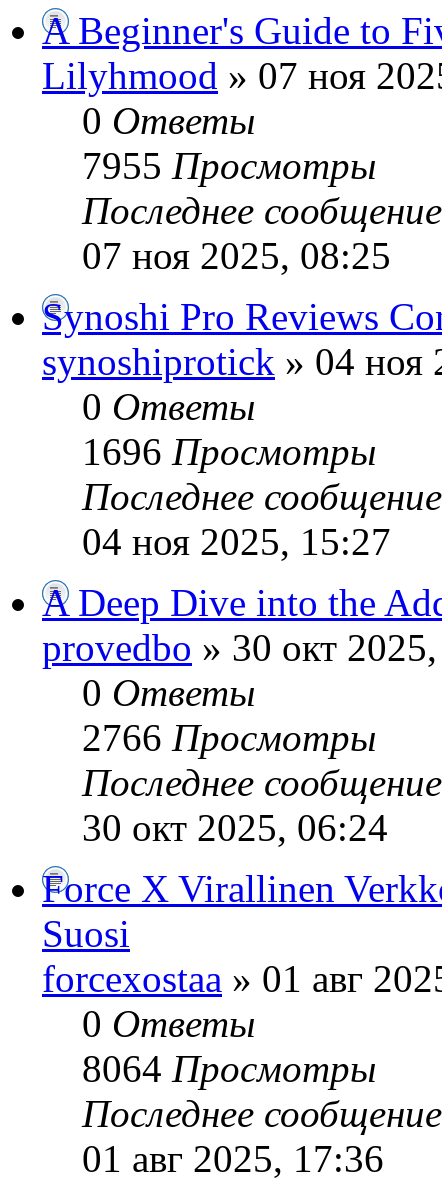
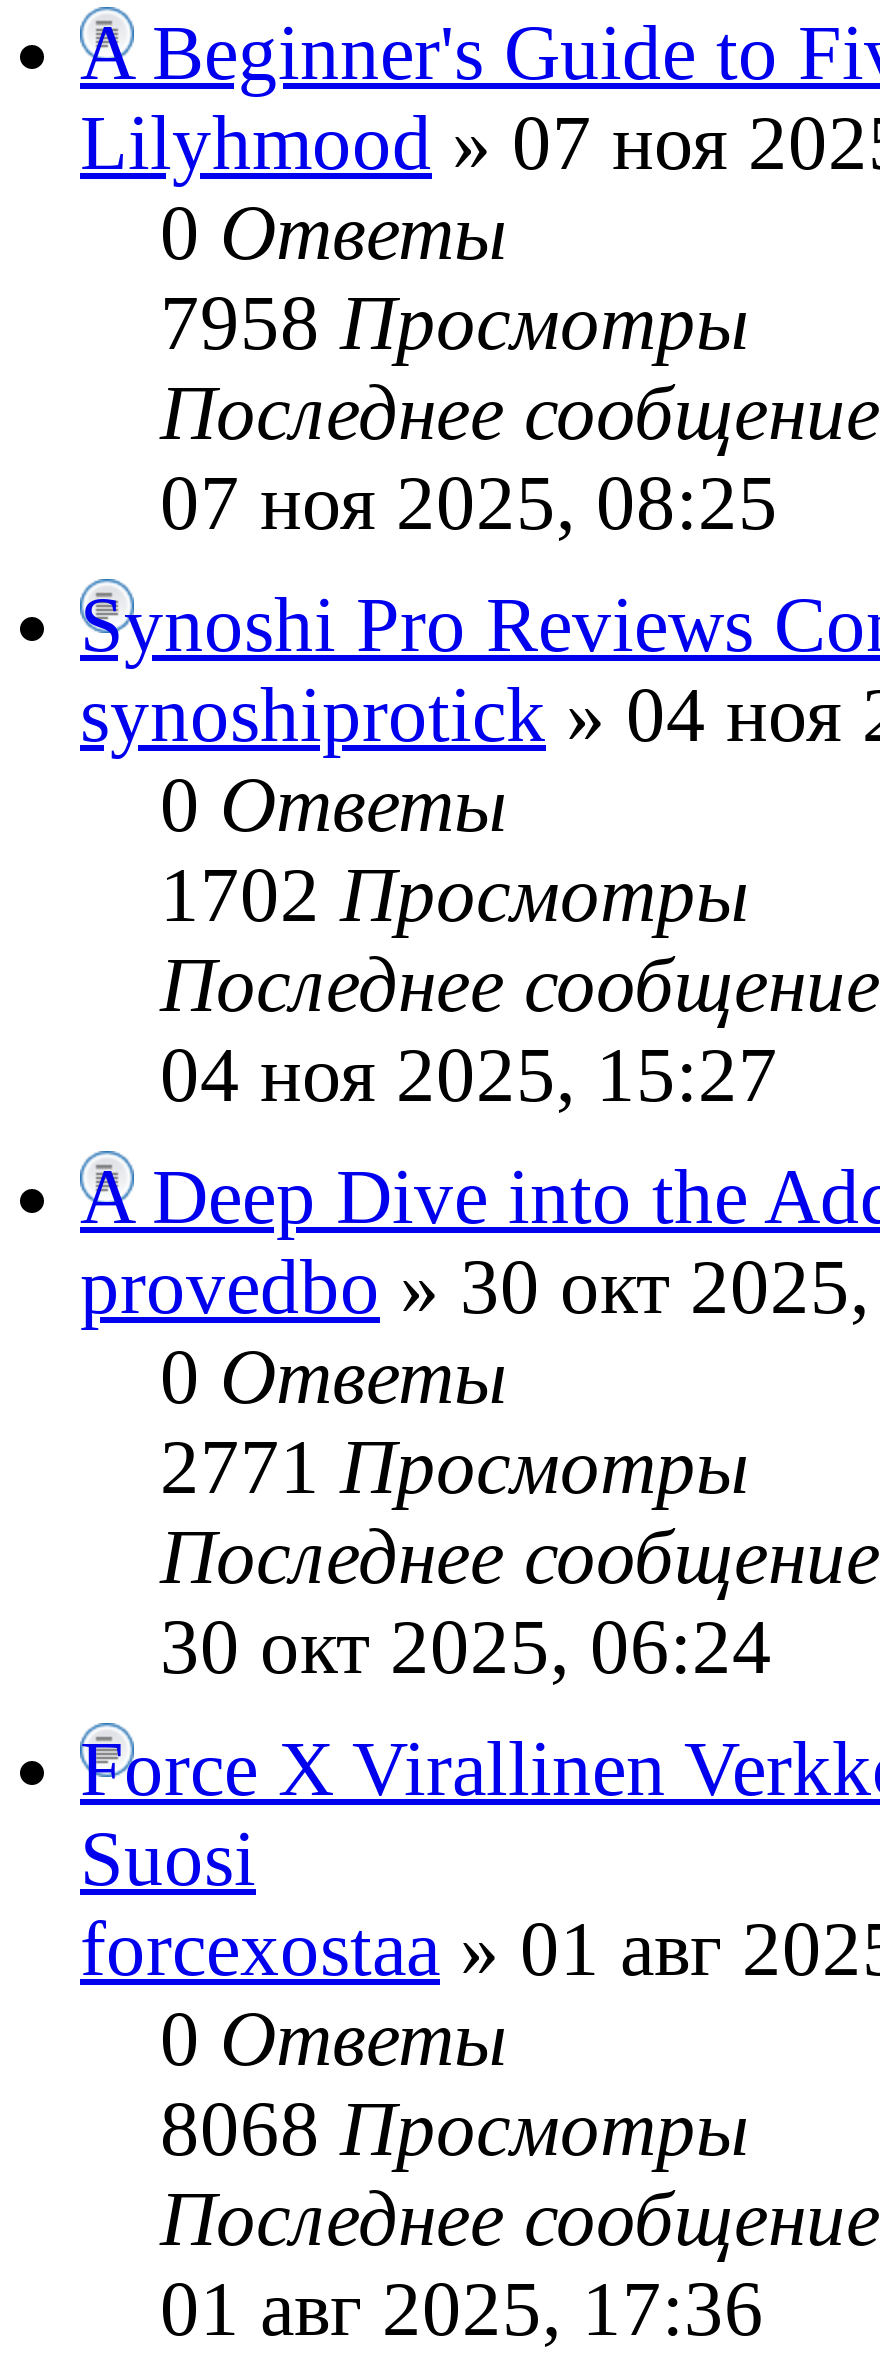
- 7955 Просмотры
+ 7958 Просмотры

- 1696 Просмотры
+ 1702 Просмотры

- 2766 Просмотры
+ 2771 Просмотры

- 8064 Просмотры
+ 8068 Просмотры
